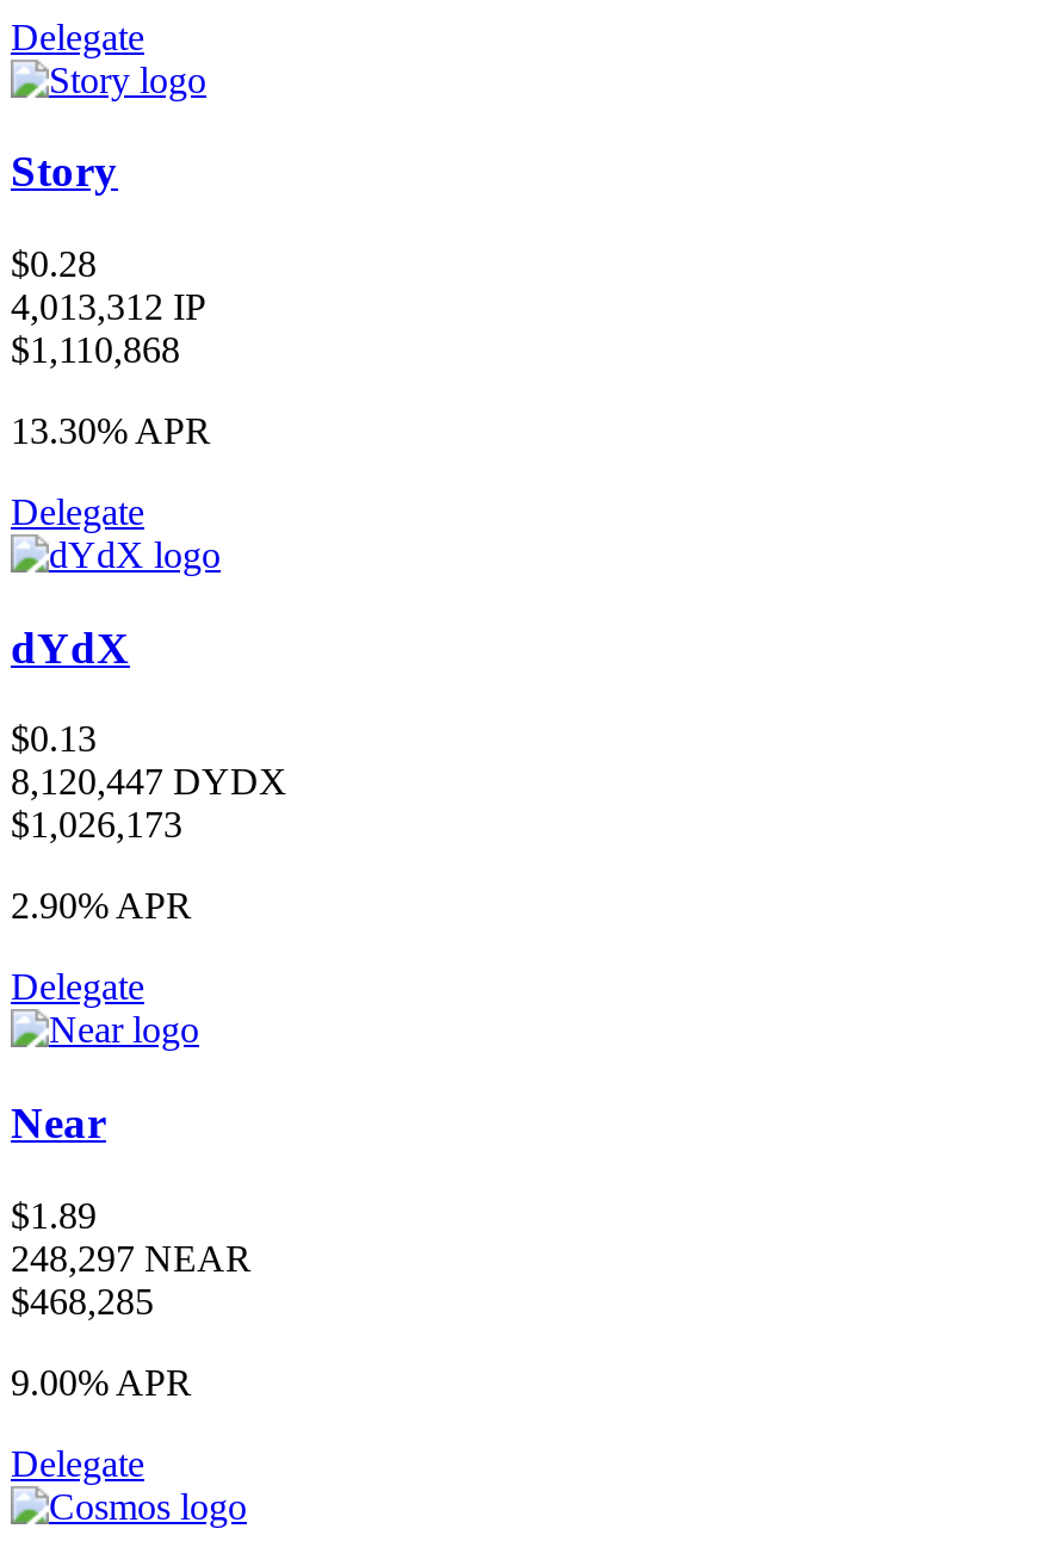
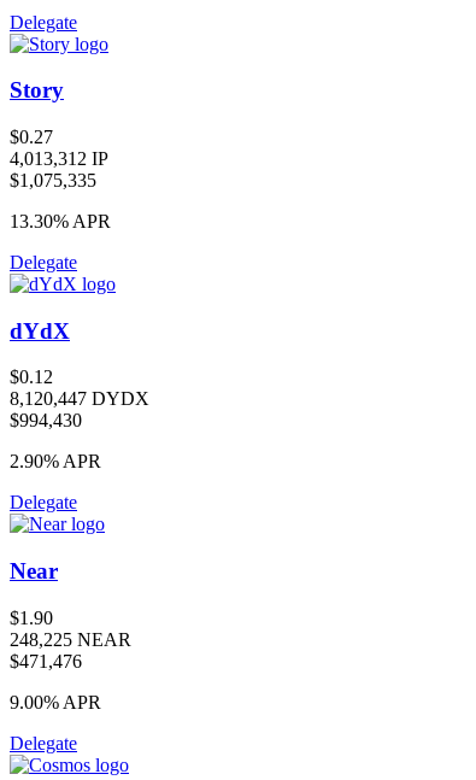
- $0.28
+ $0.27

- $1,110,868
+ $1,075,335

- $0.13
+ $0.12

- $1,026,173
+ $994,430

- $1.89
+ $1.90

- 248,297 NEAR
+ 248,225 NEAR

- $468,285
+ $471,476
